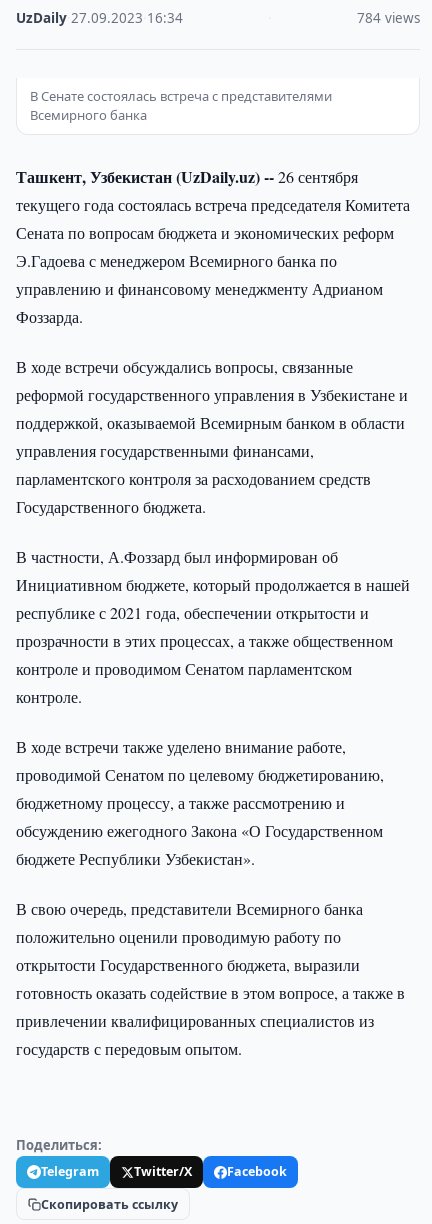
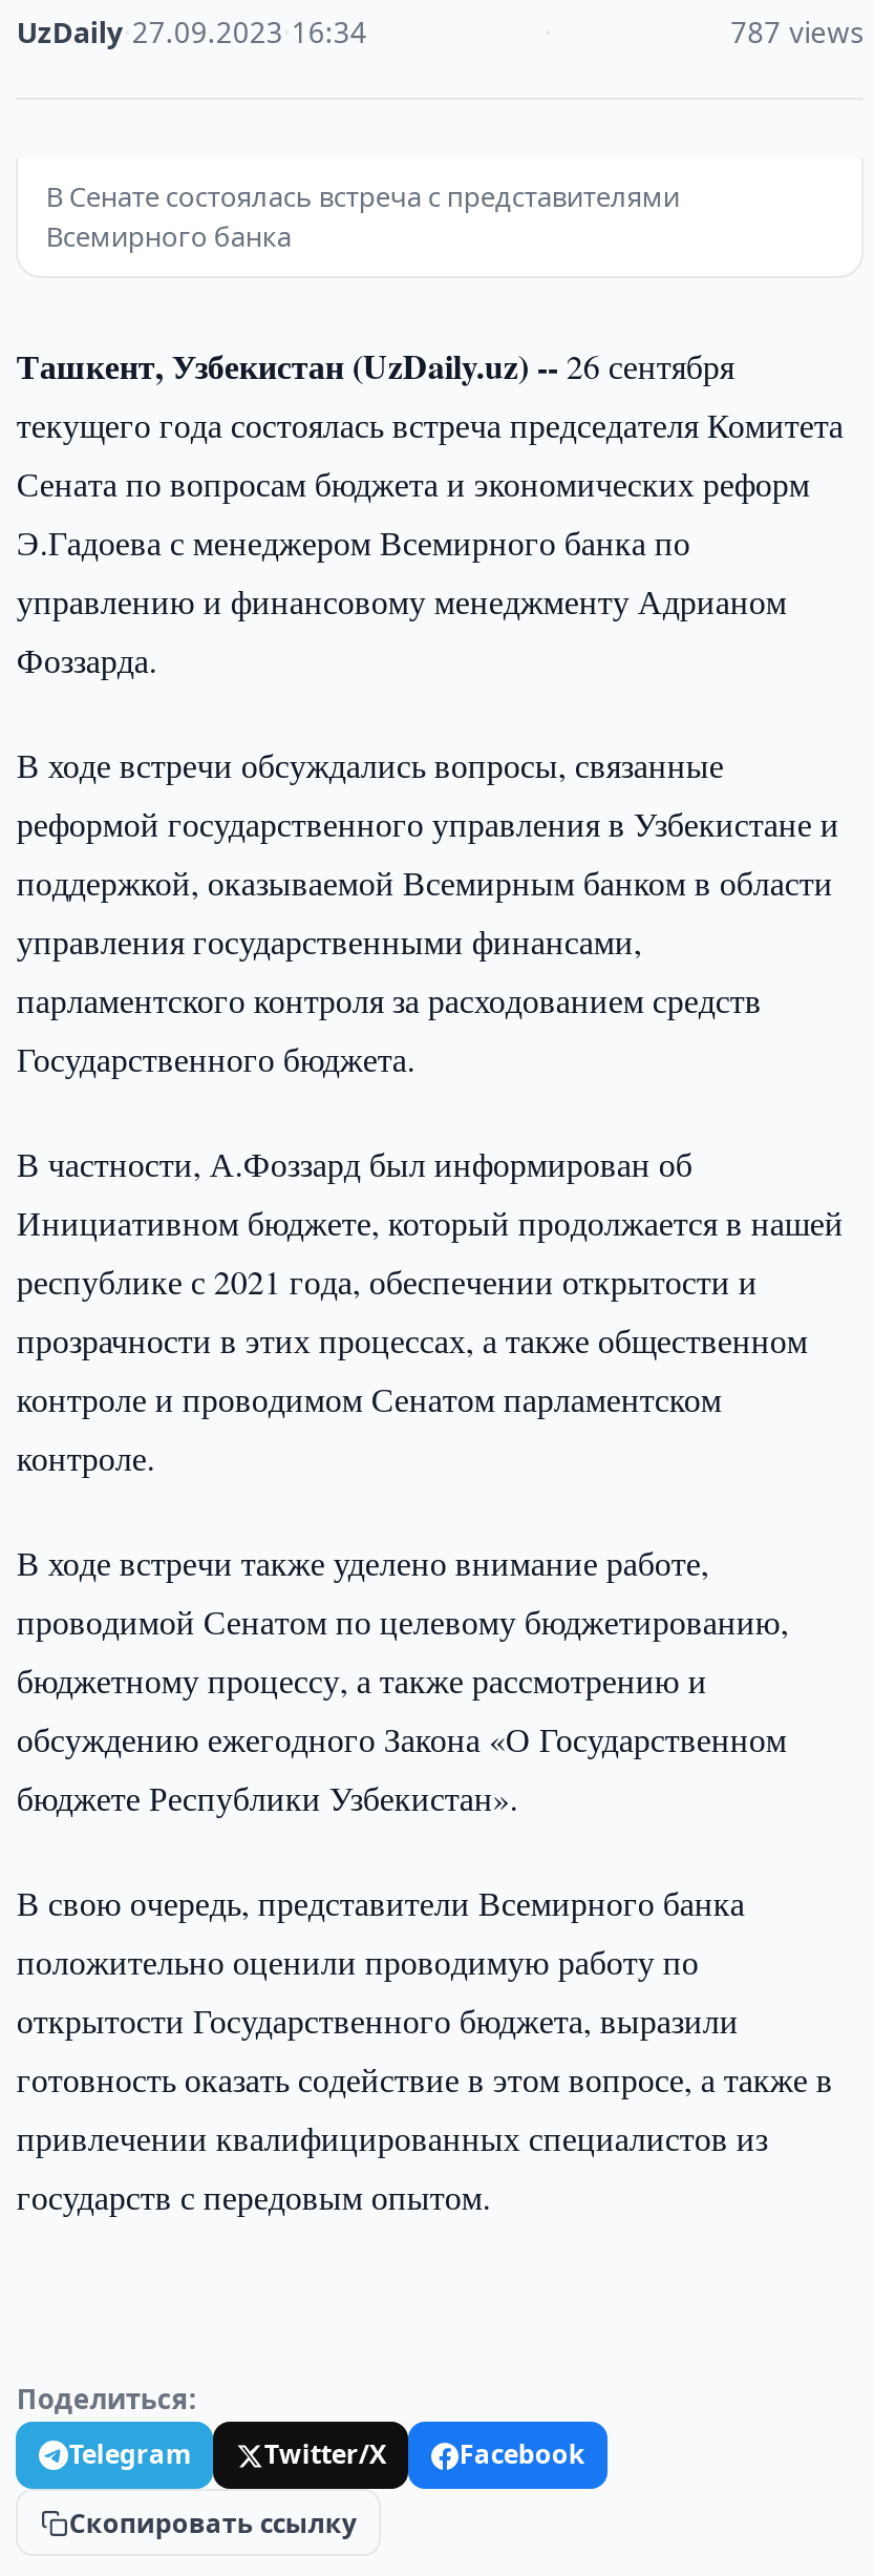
- 784 views
+ 787 views
